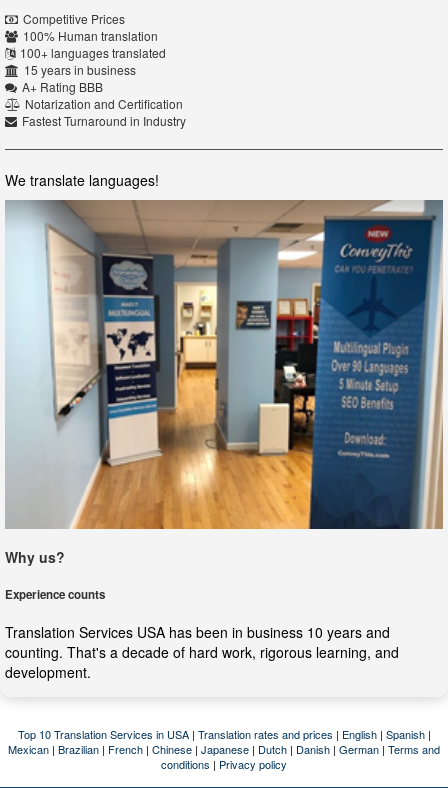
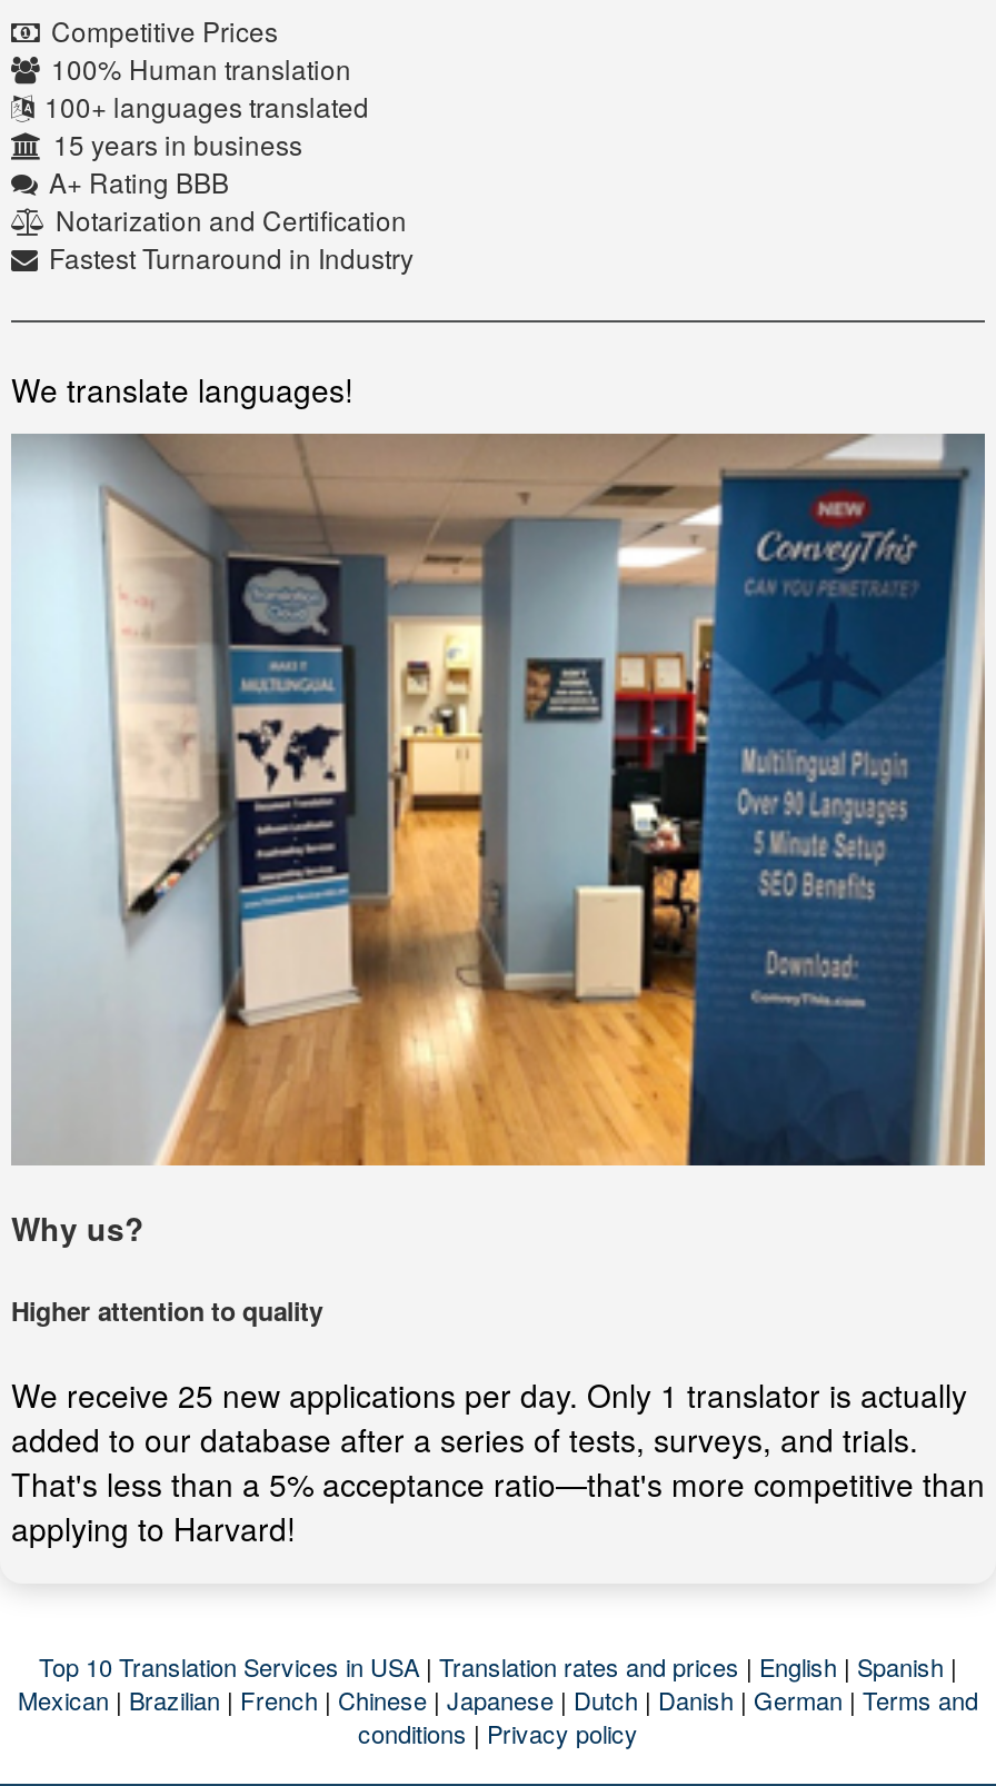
- Experience counts
+ Higher attention to quality

- Translation Services USA has been in business 10 years and
- counting. That's a decade of hard work, rigorous learning, and
- development.
+ We receive 25 new applications per day. Only 1 translator is actually
+ added to our database after a series of tests, surveys, and trials.
+ That's less than a 5% acceptance ratio—that's more competitive than
+ applying to Harvard!
